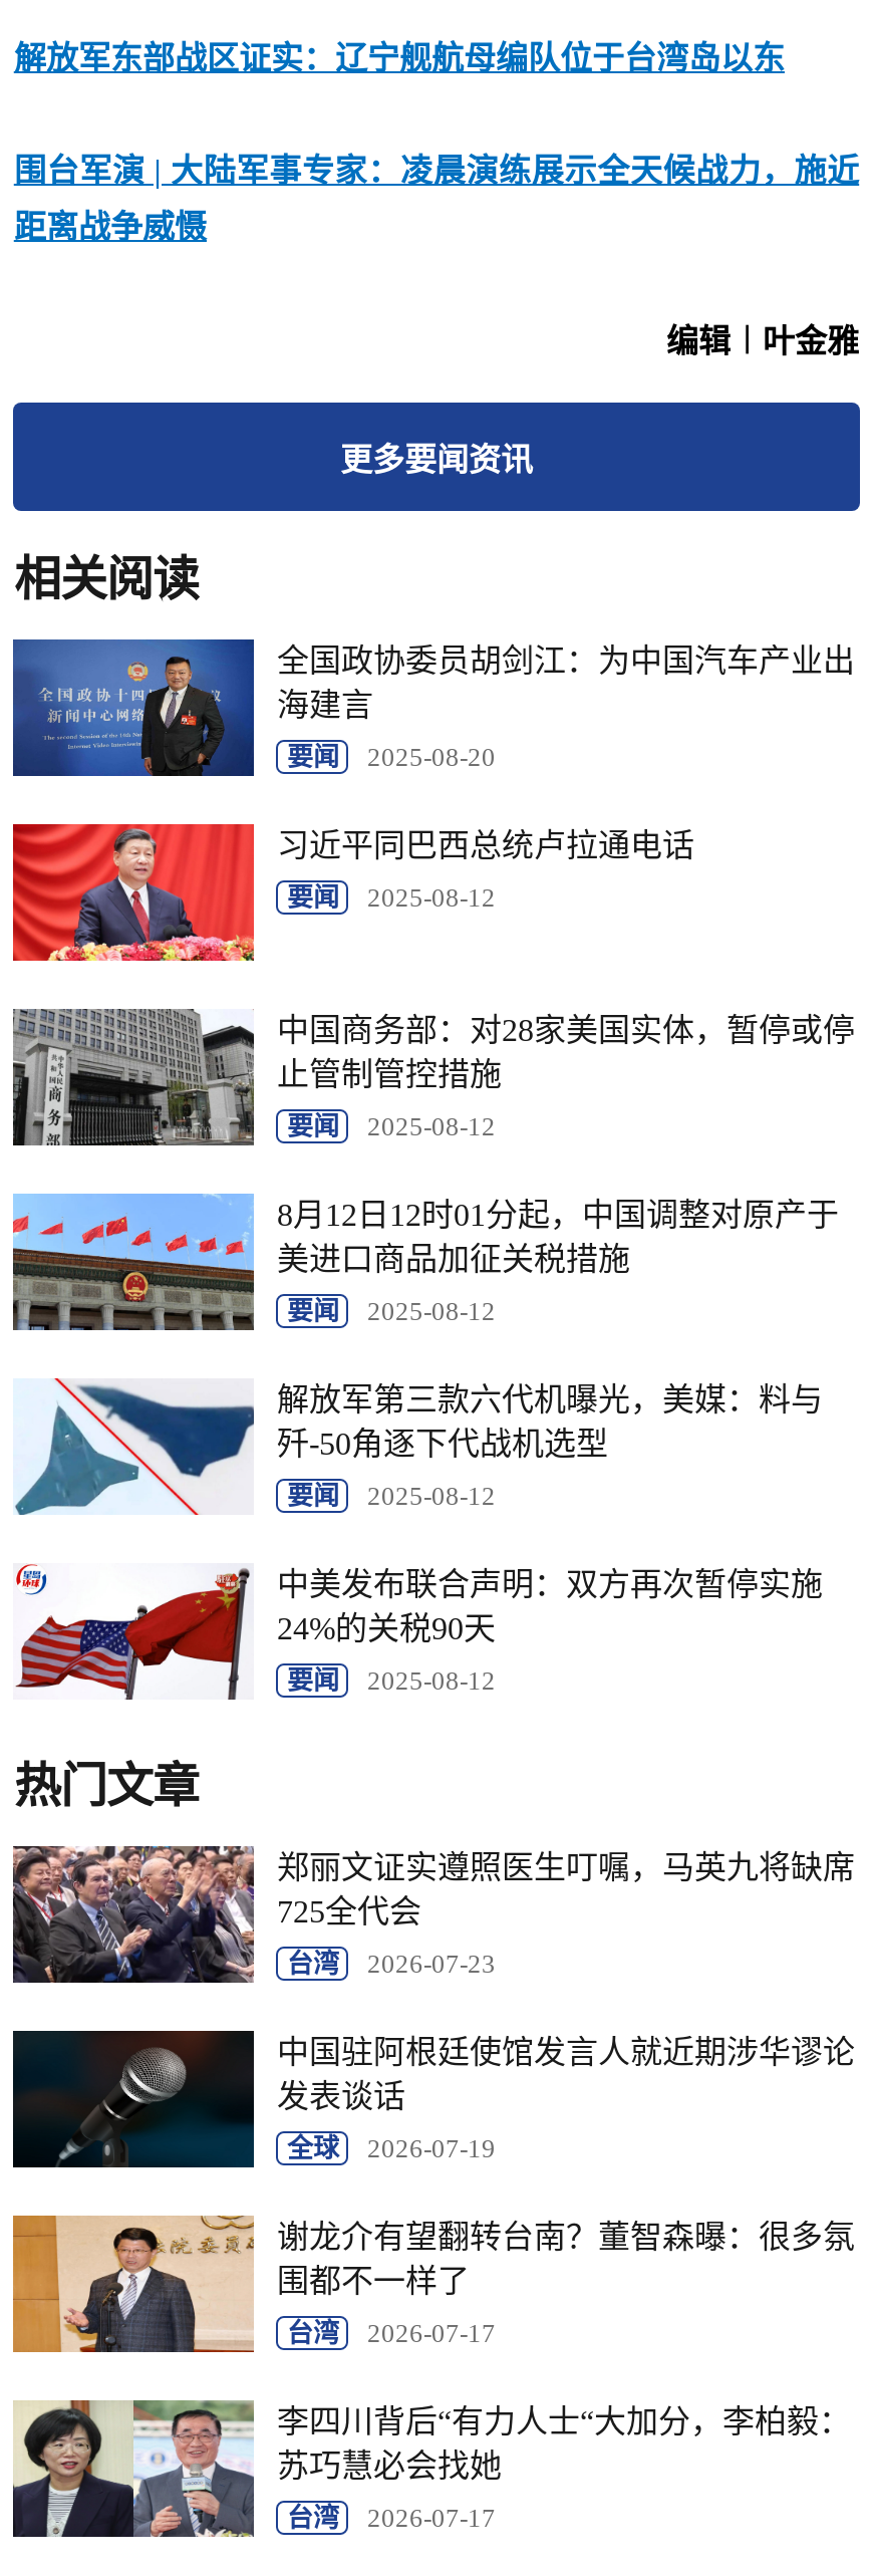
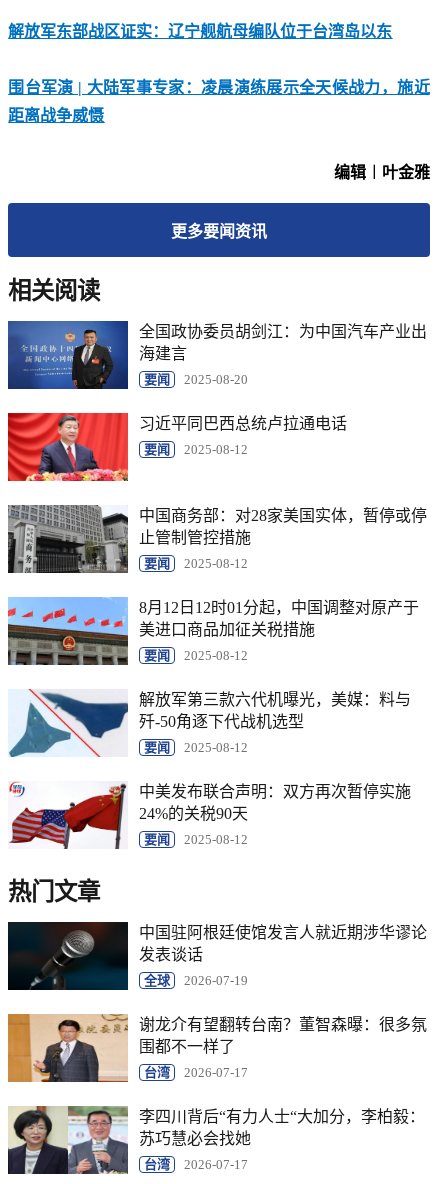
- [image]
- 郑丽文证实遵照医生叮嘱，马英九将缺席
- 725全代会
- 台湾
- 2026-07-23
